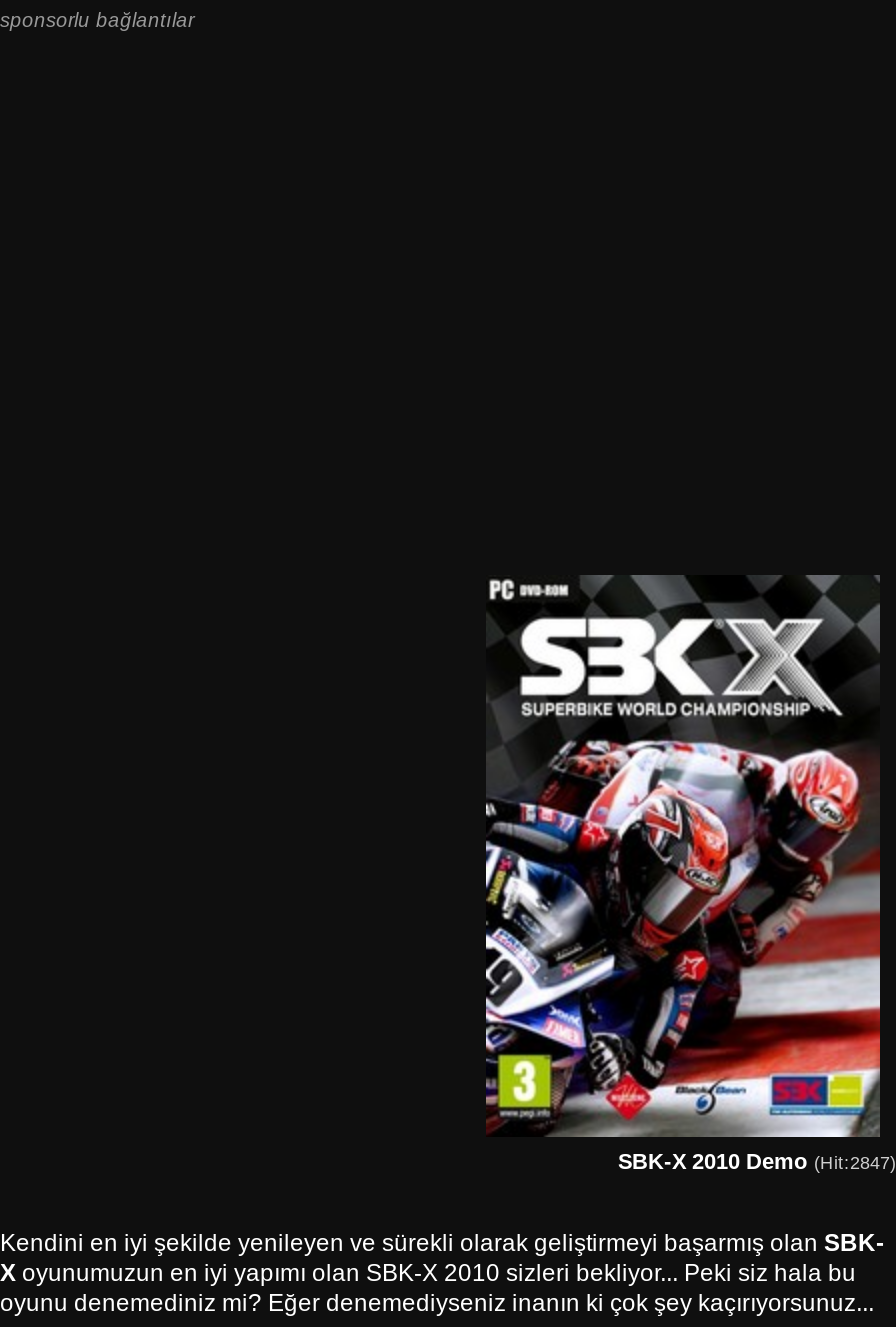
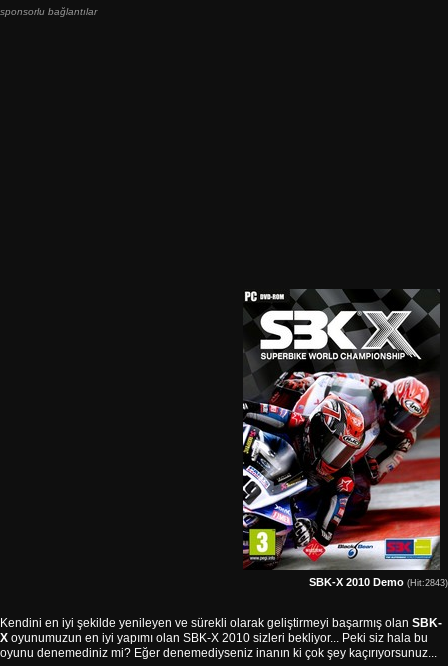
- SBK-X 2010 Demo (Hit:2847)
+ SBK-X 2010 Demo (Hit:2843)
